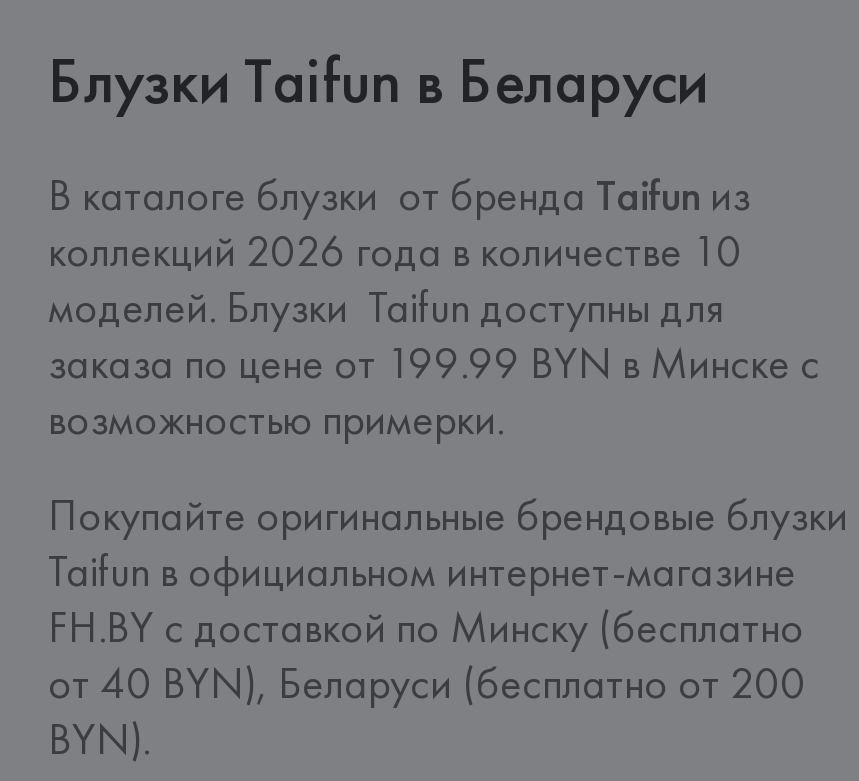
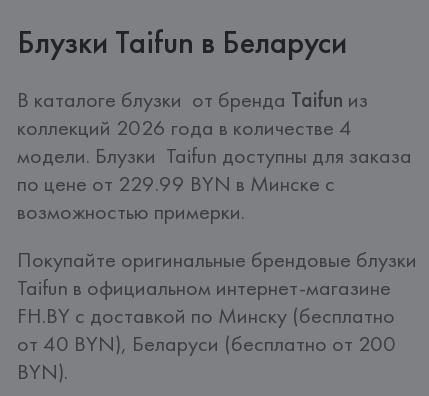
- коллекций 2026 года в количестве 10
- моделей. Блузки Taifun доступны для
- заказа по цене от 199.99 BYN в Минске с
+ коллекций 2026 года в количестве 4
+ модели. Блузки Taifun доступны для заказа
+ по цене от 229.99 BYN в Минске с
